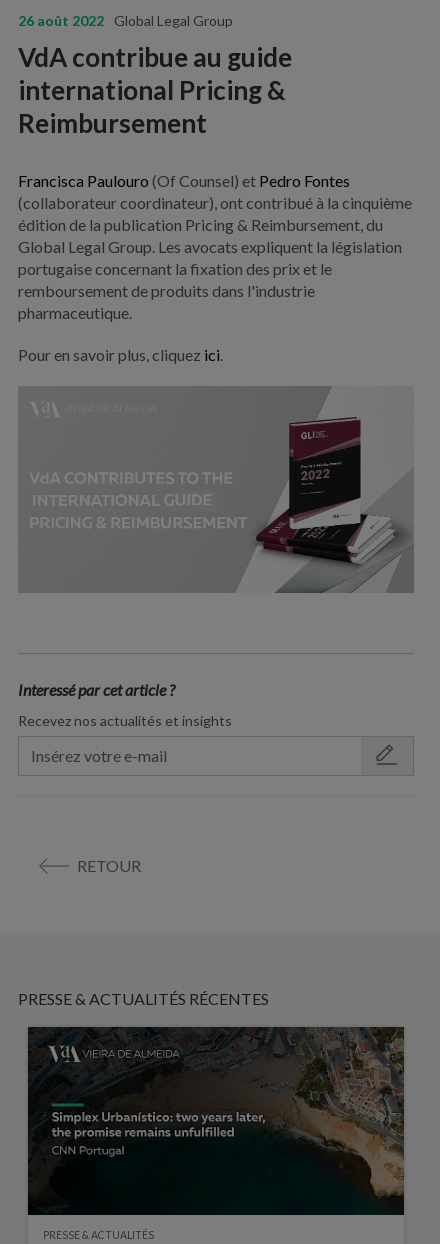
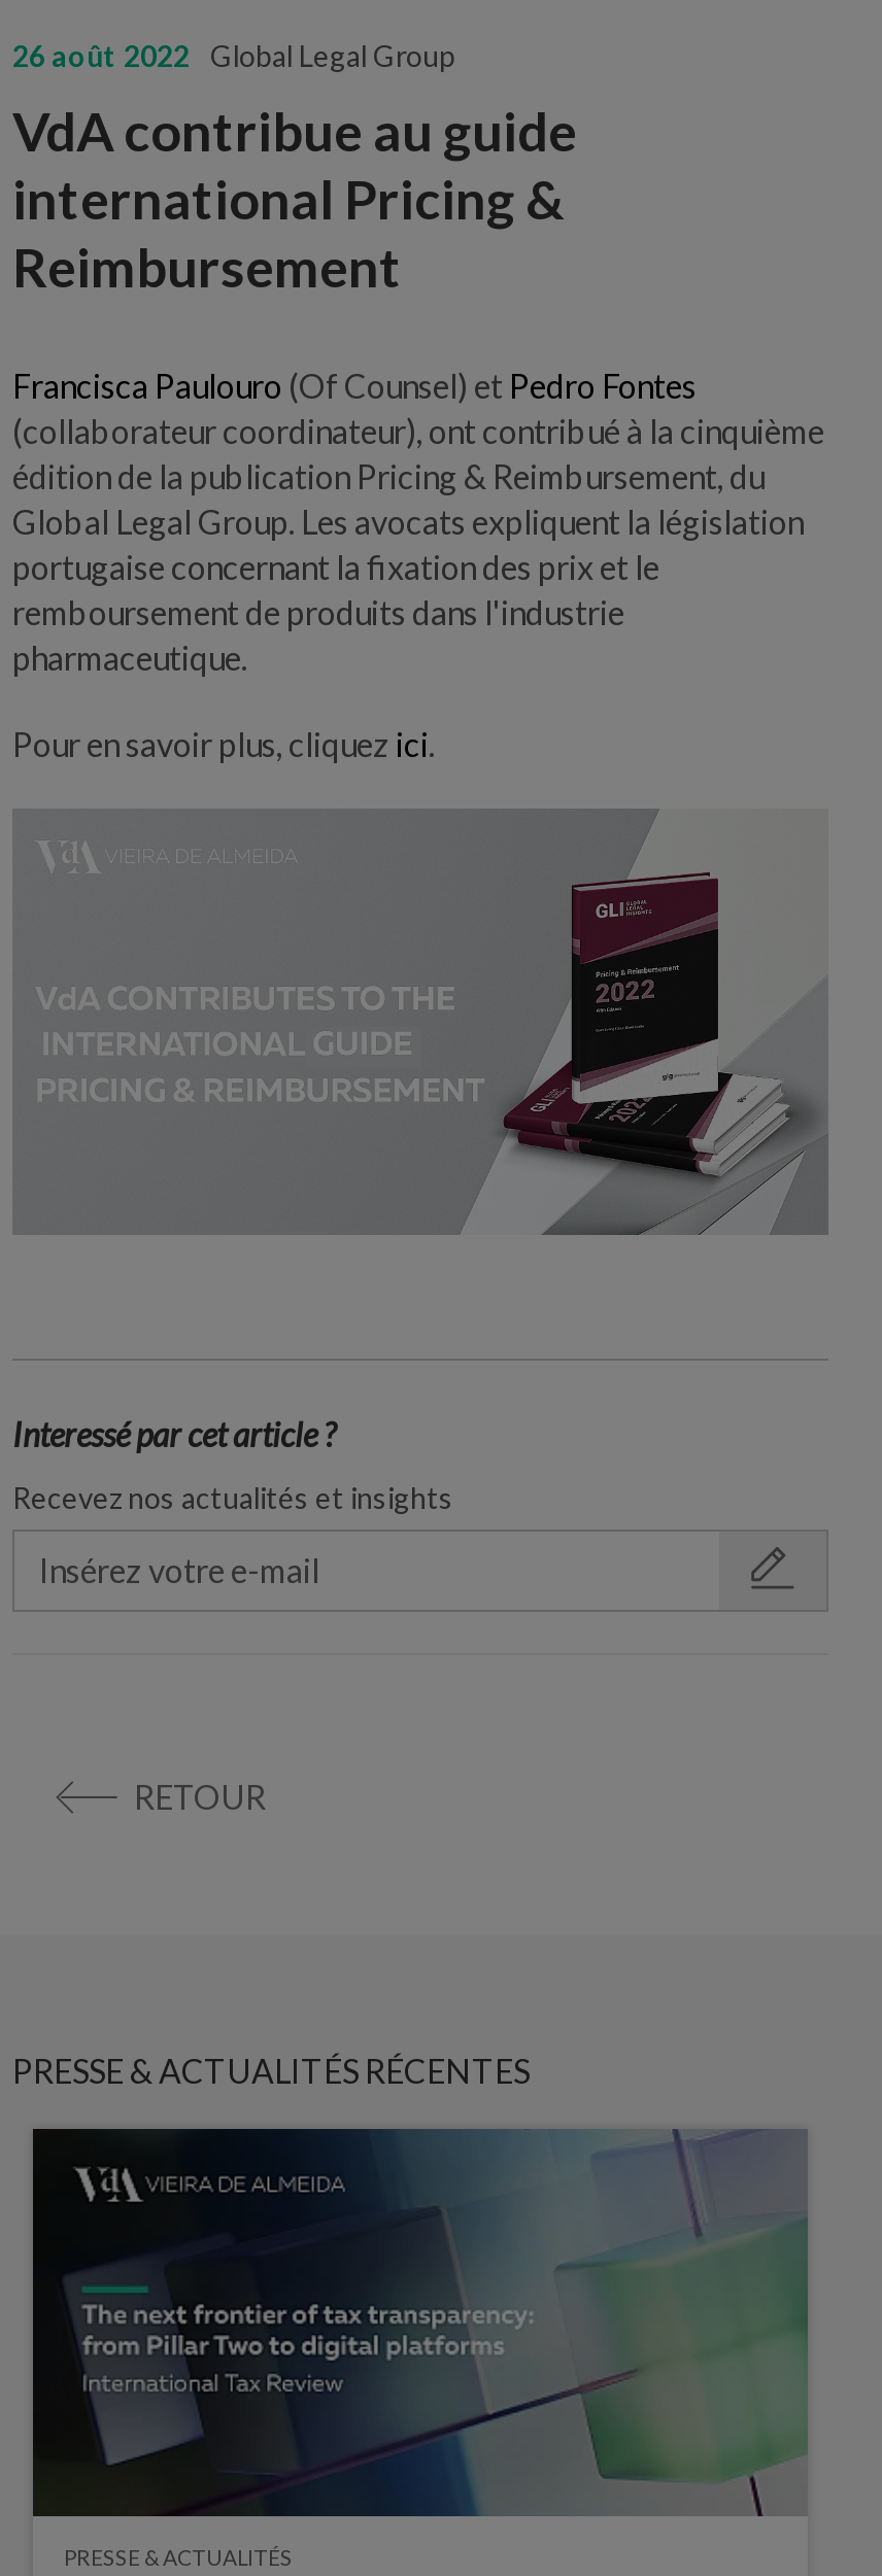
- [image]
+ [image]
